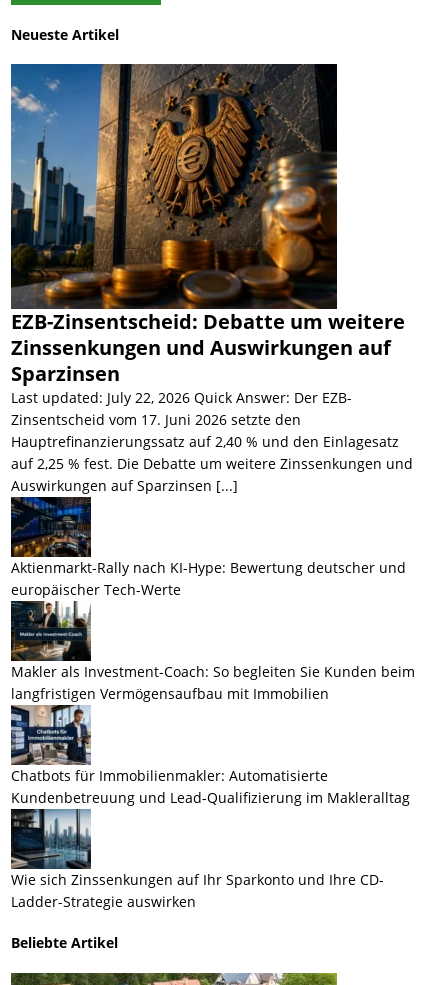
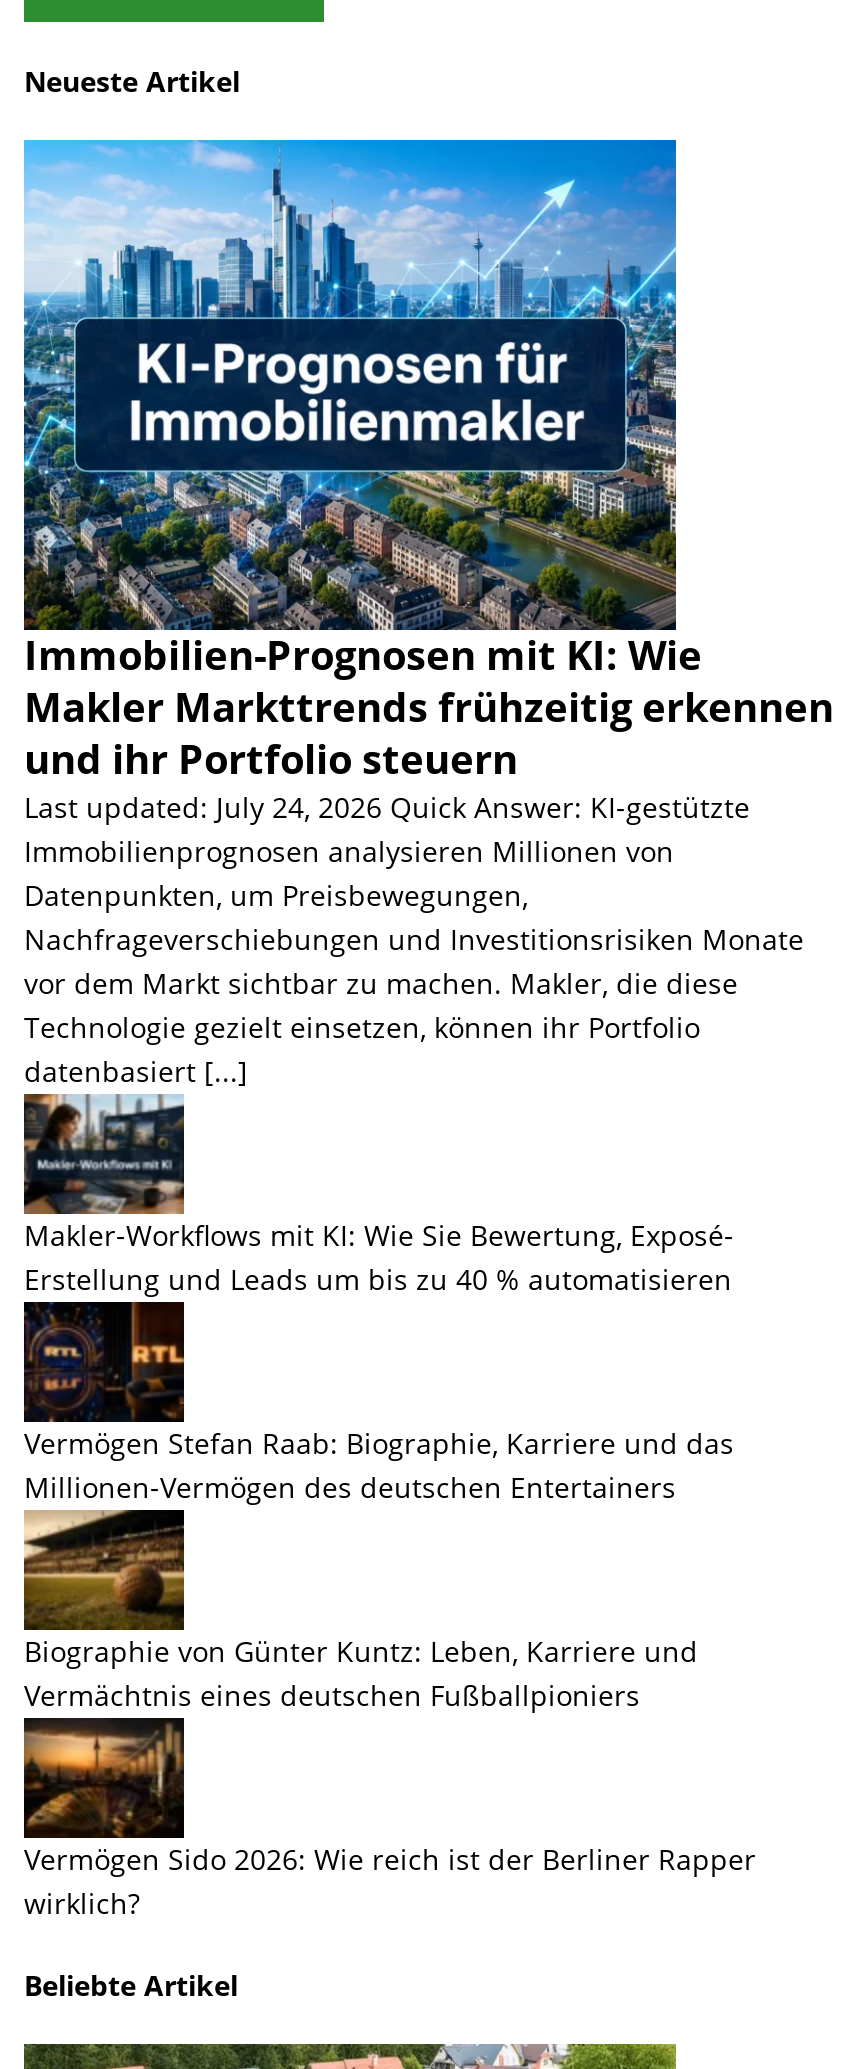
- [image]
+ [image]

- EZB-Zinsentscheid: Debatte um weitere
- Zinssenkungen und Auswirkungen auf
- Sparzinsen
- Last updated: July 22, 2026 Quick Answer: Der EZB-
- Zinsentscheid vom 17. Juni 2026 setzte den
- Hauptrefinanzierungssatz auf 2,40 % und den Einlagesatz
- auf 2,25 % fest. Die Debatte um weitere Zinssenkungen und
- Auswirkungen auf Sparzinsen [...]
+ Immobilien-Prognosen mit KI: Wie
+ Makler Markttrends frühzeitig erkennen
+ und ihr Portfolio steuern
+ Last updated: July 24, 2026 Quick Answer: KI-gestützte
+ Immobilienprognosen analysieren Millionen von
+ Datenpunkten, um Preisbewegungen,
+ Nachfrageverschiebungen und Investitionsrisiken Monate
+ vor dem Markt sichtbar zu machen. Makler, die diese
+ Technologie gezielt einsetzen, können ihr Portfolio
+ datenbasiert [...]

- Aktienmarkt-Rally nach KI-Hype: Bewertung deutscher und
- europäischer Tech-Werte
+ Makler-Workflows mit KI: Wie Sie Bewertung, Exposé-
+ Erstellung und Leads um bis zu 40 % automatisieren

- Makler als Investment-Coach: So begleiten Sie Kunden beim
- langfristigen Vermögensaufbau mit Immobilien
+ Vermögen Stefan Raab: Biographie, Karriere und das
+ Millionen-Vermögen des deutschen Entertainers

- Chatbots für Immobilienmakler: Automatisierte
- Kundenbetreuung und Lead-Qualifizierung im Makleralltag
+ Biographie von Günter Kuntz: Leben, Karriere und
+ Vermächtnis eines deutschen Fußballpioniers

- Wie sich Zinssenkungen auf Ihr Sparkonto und Ihre CD-
- Ladder-Strategie auswirken
+ Vermögen Sido 2026: Wie reich ist der Berliner Rapper
+ wirklich?
